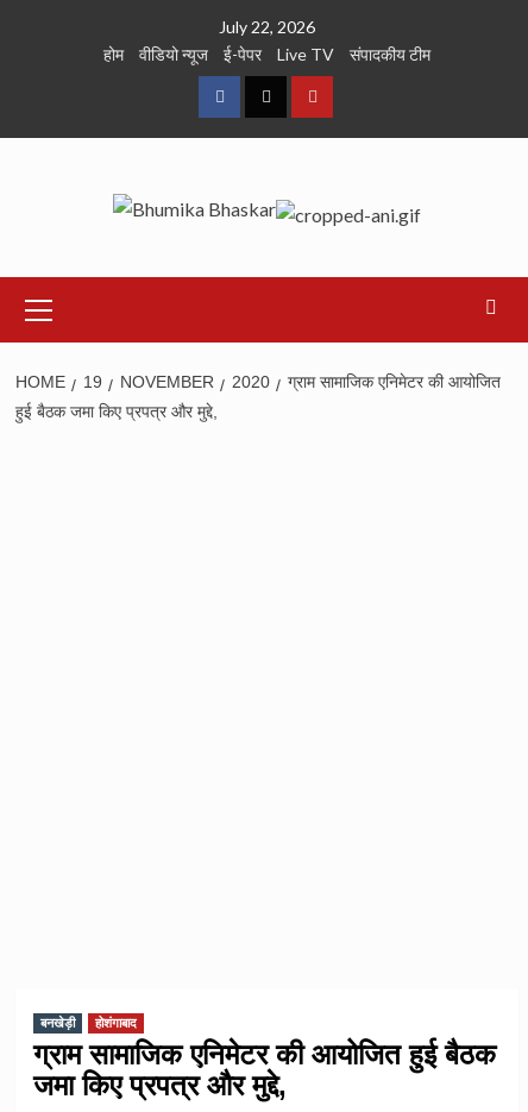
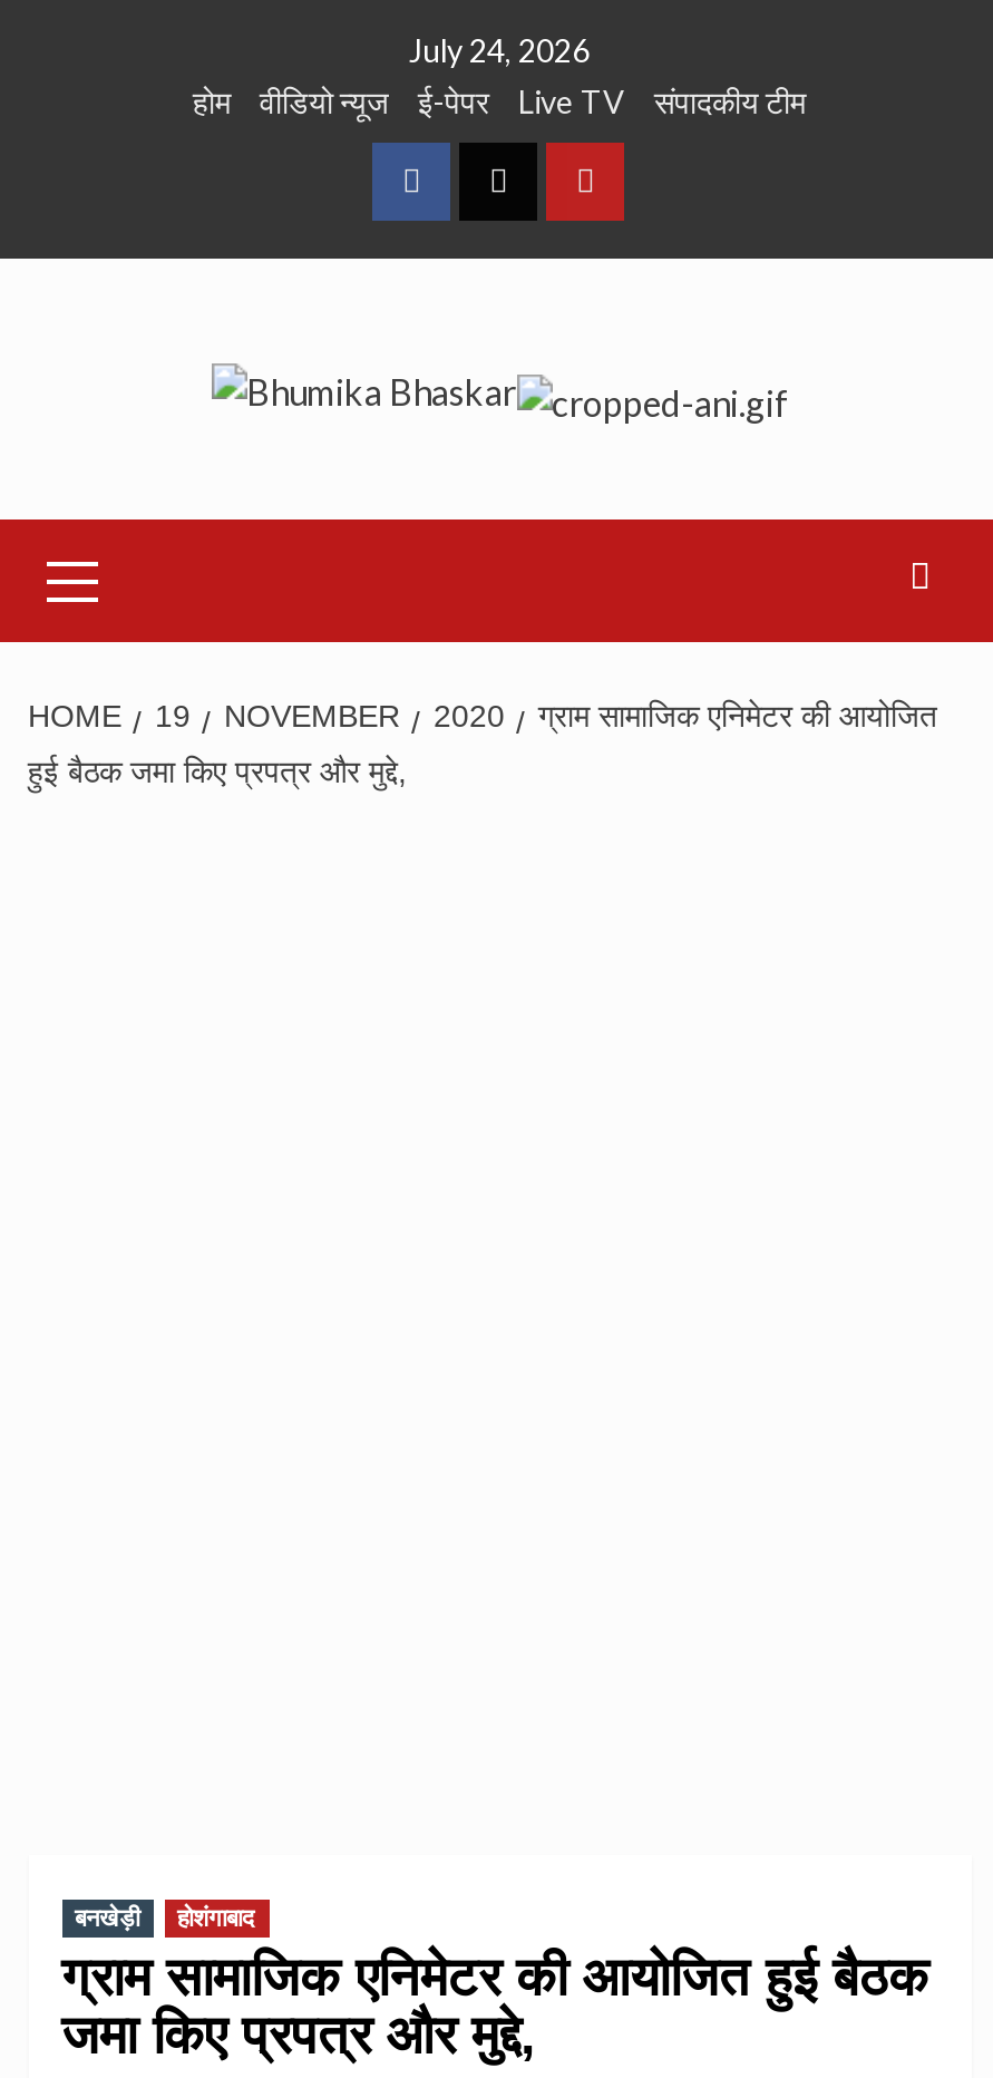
- July 22, 2026
+ July 24, 2026
